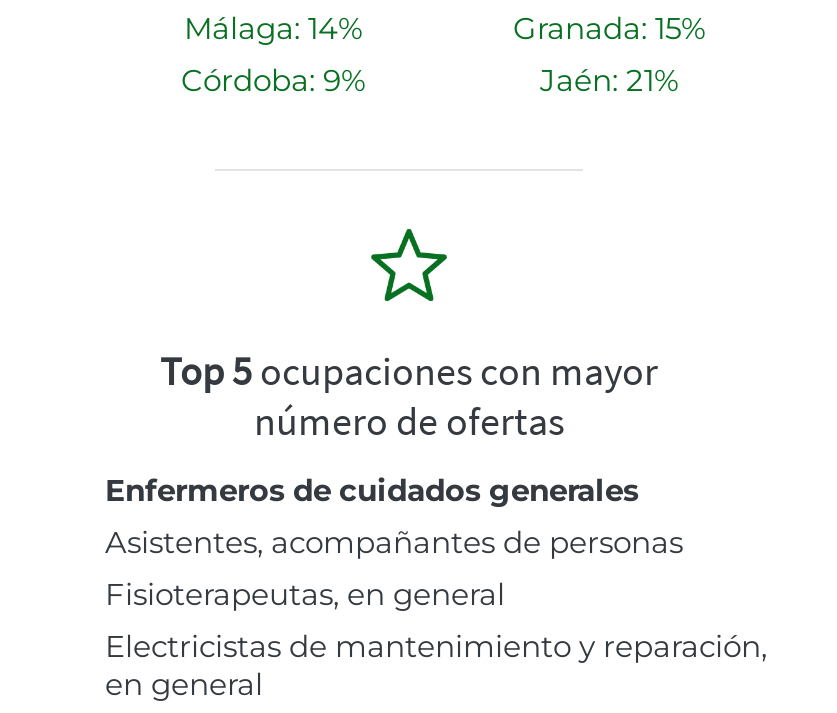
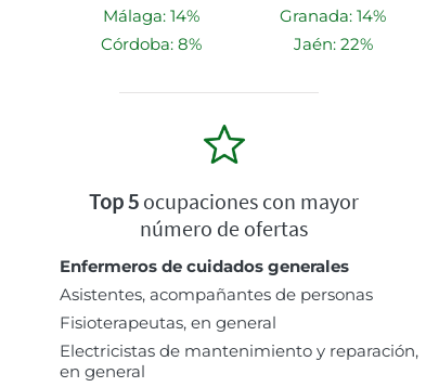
- Granada: 15%
+ Granada: 14%

- Córdoba: 9%
+ Córdoba: 8%

- Jaén: 21%
+ Jaén: 22%
